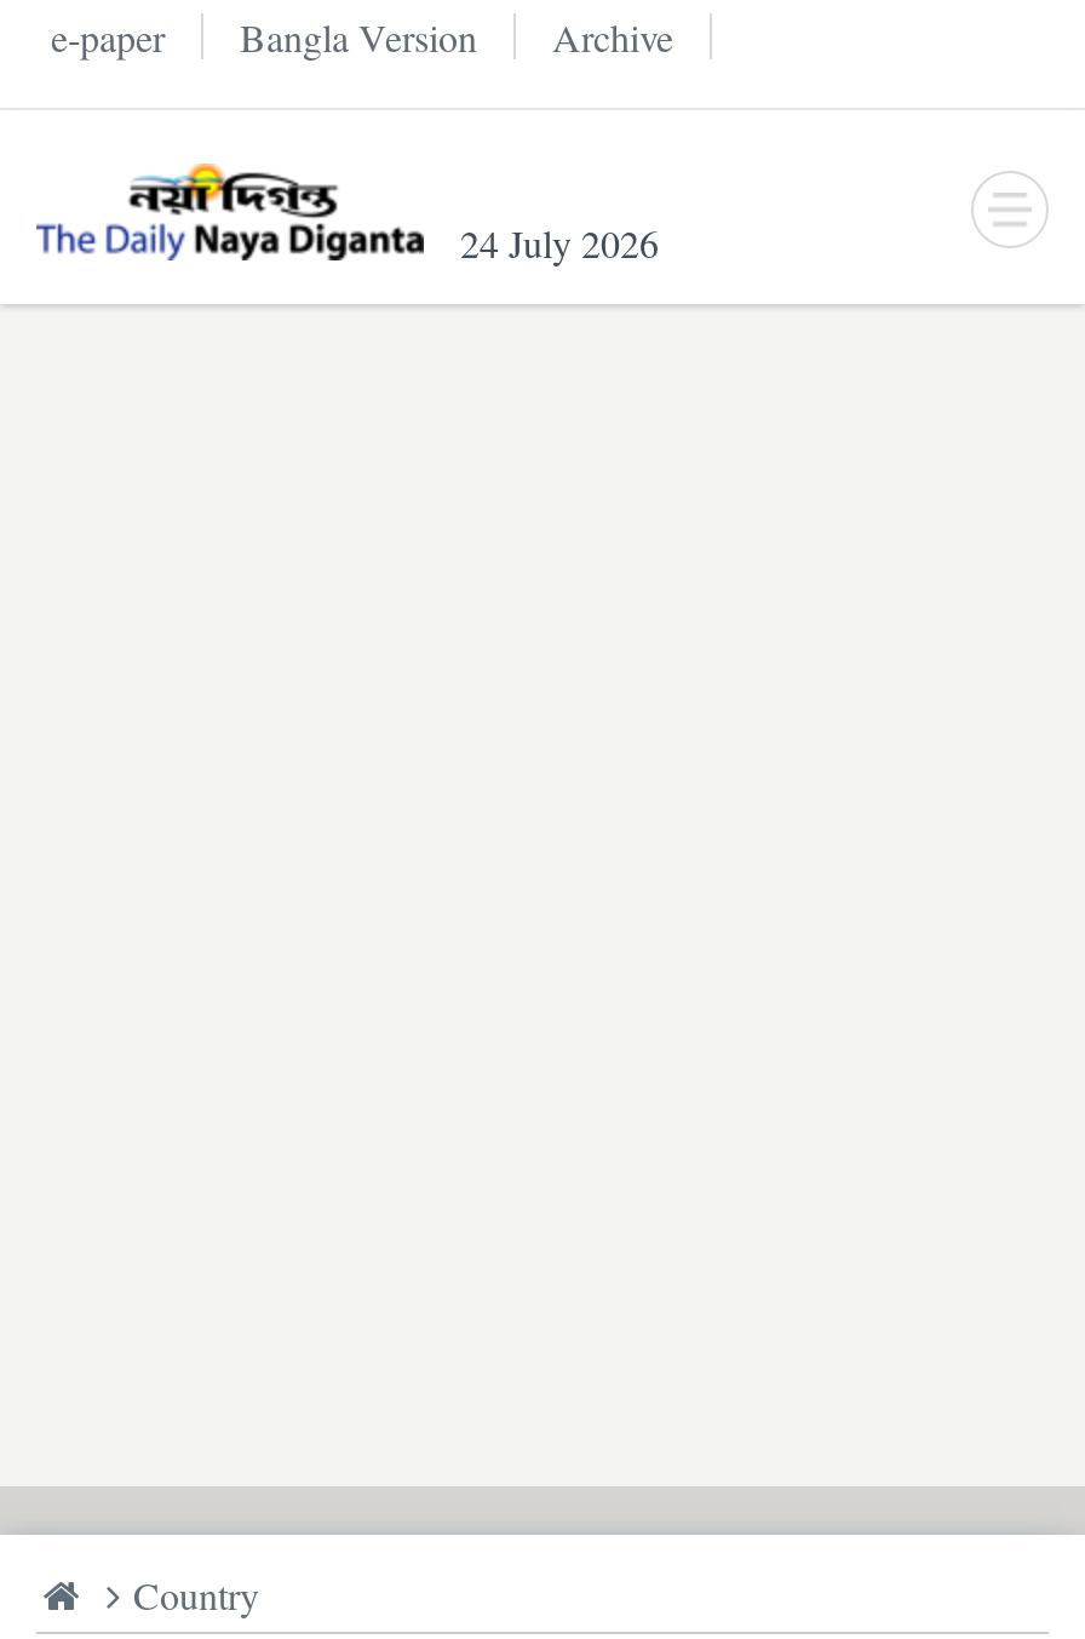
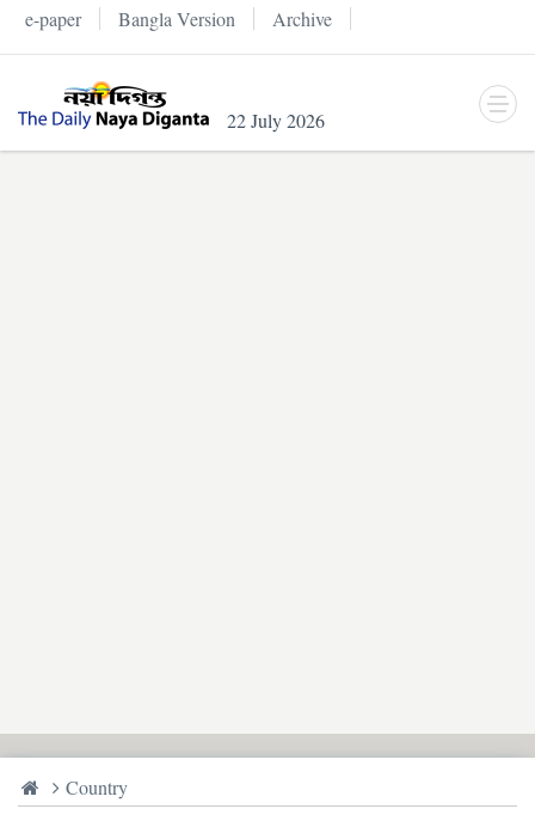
- 24 July 2026
+ 22 July 2026
